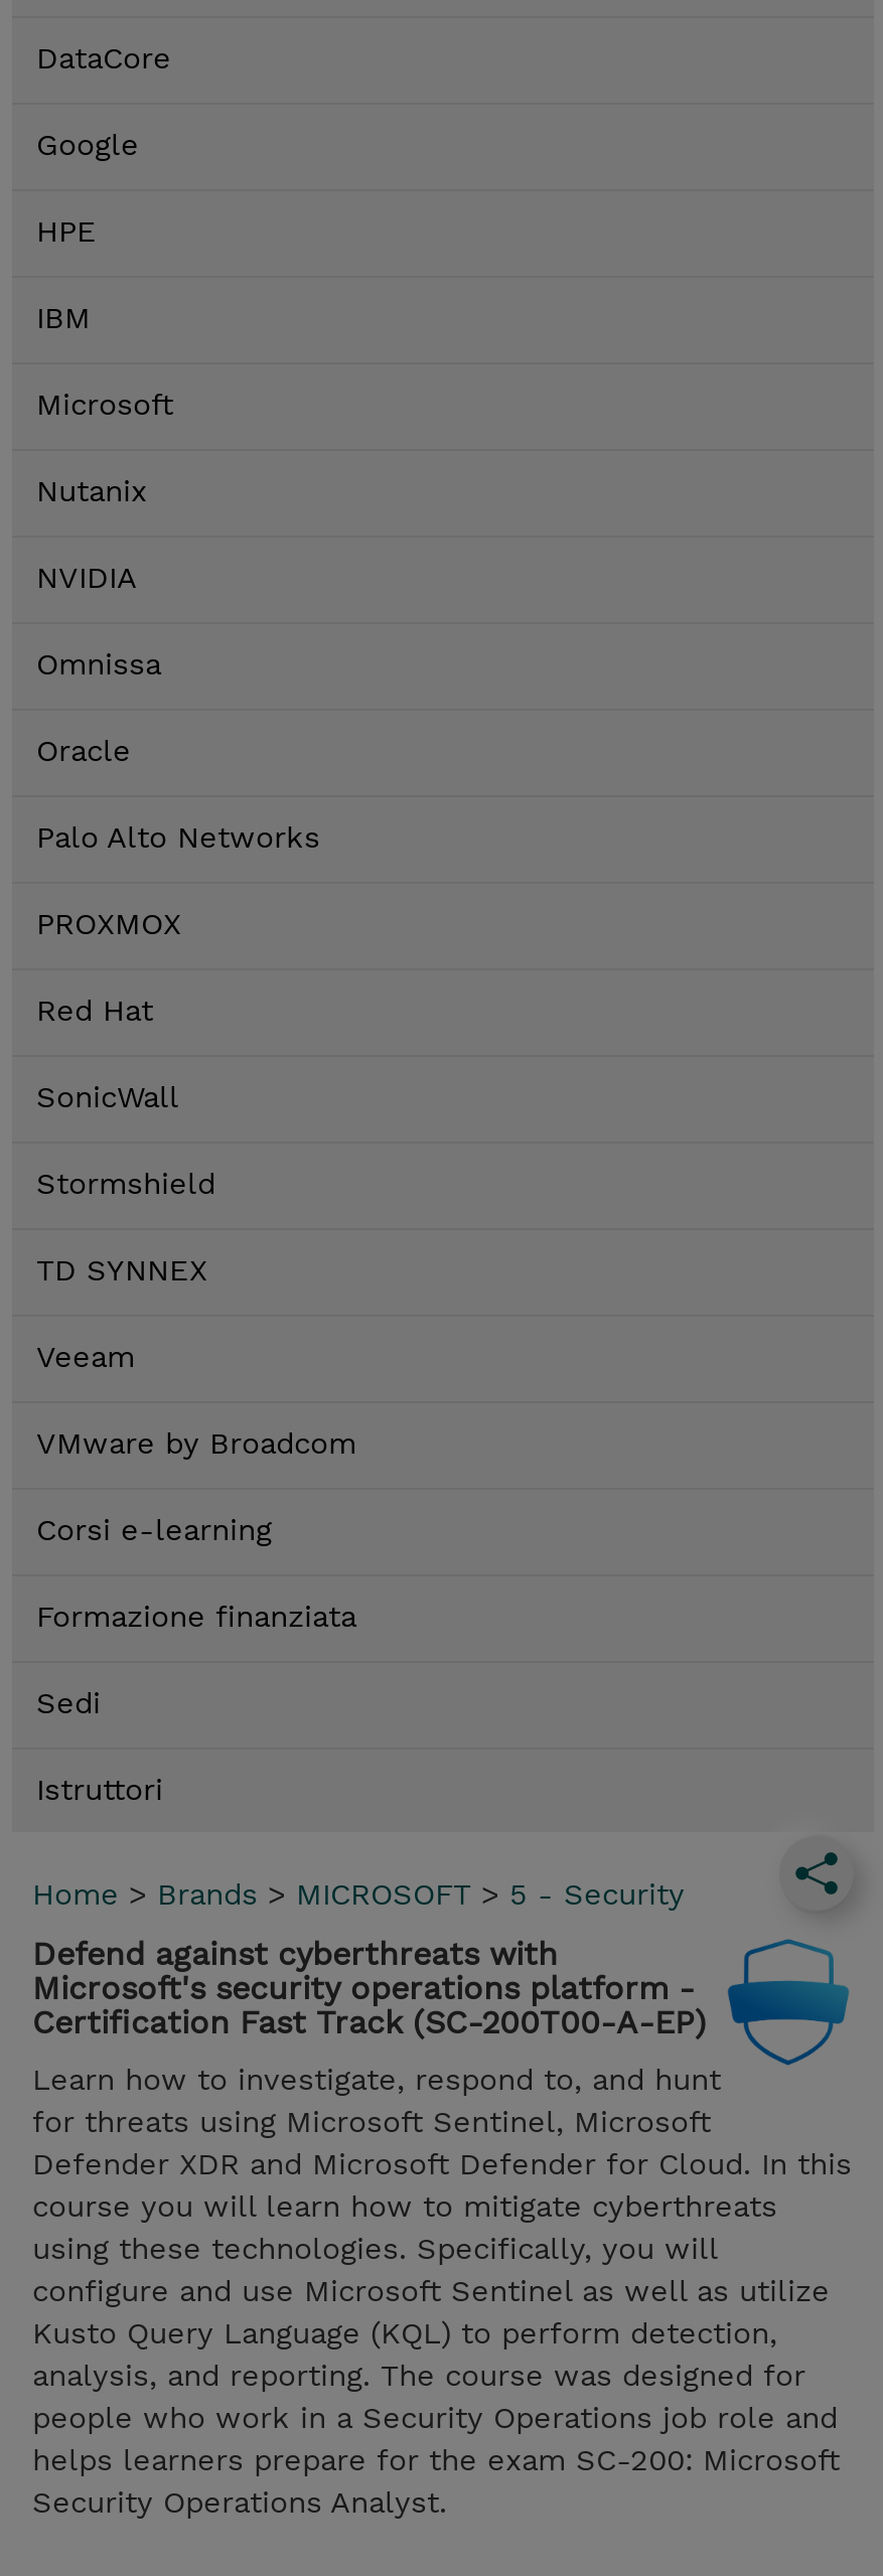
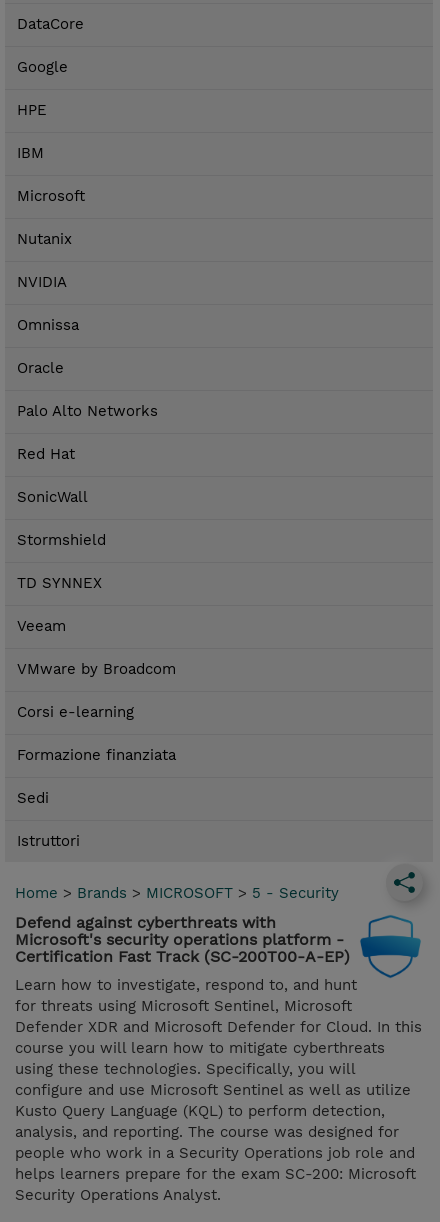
- PROXMOX
